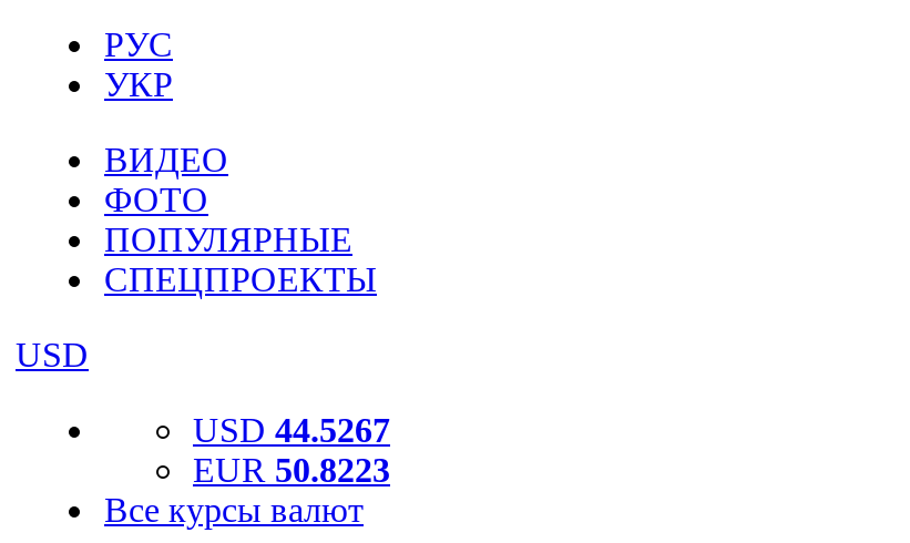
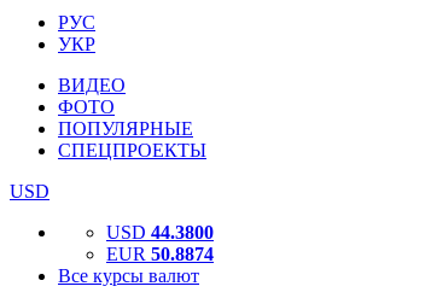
- USD 44.5267
+ USD 44.3800

- EUR 50.8223
+ EUR 50.8874
